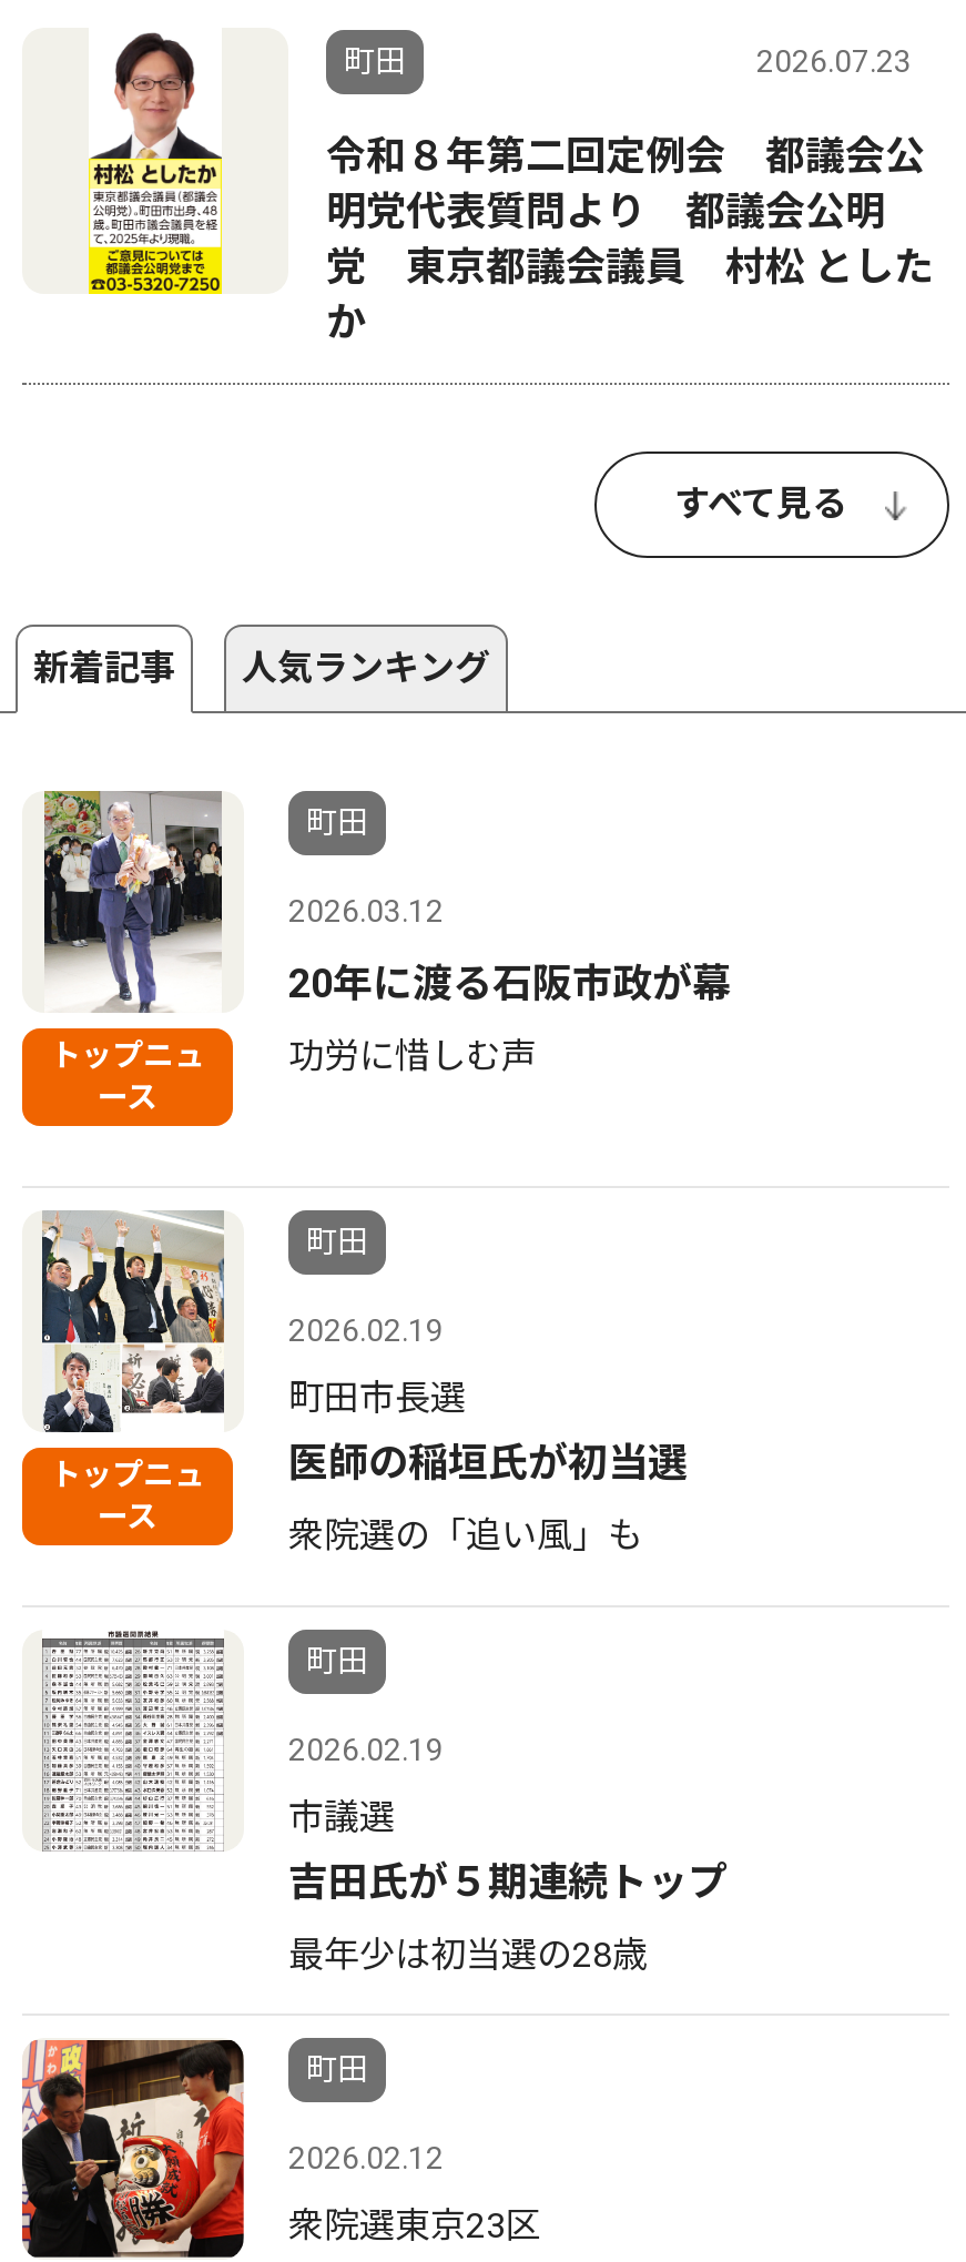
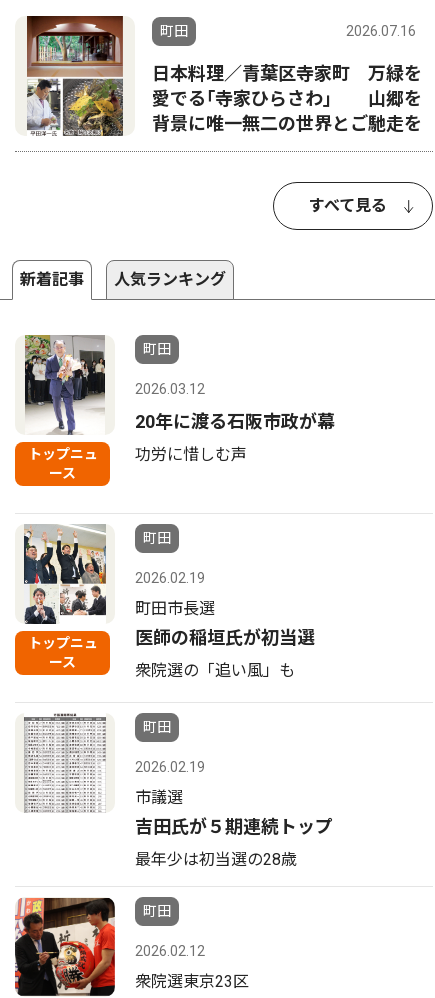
- [image]
- 令和８年第二回定例会 都議会公
- 明党代表質問より 都議会公明
- 党 東京都議会議員 村松 とした
- か
+ [image]
+ 日本料理／青葉区寺家町 万緑を
+ 愛でる｢寺家ひらさわ｣ 山郷を
+ 背景に唯一無二の世界とご馳走を

- 2026.07.23
+ 2026.07.16
